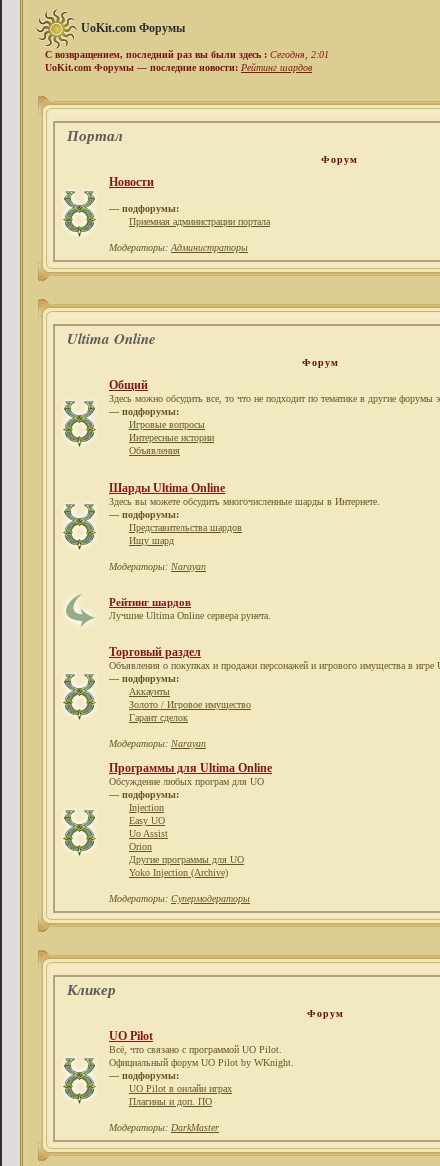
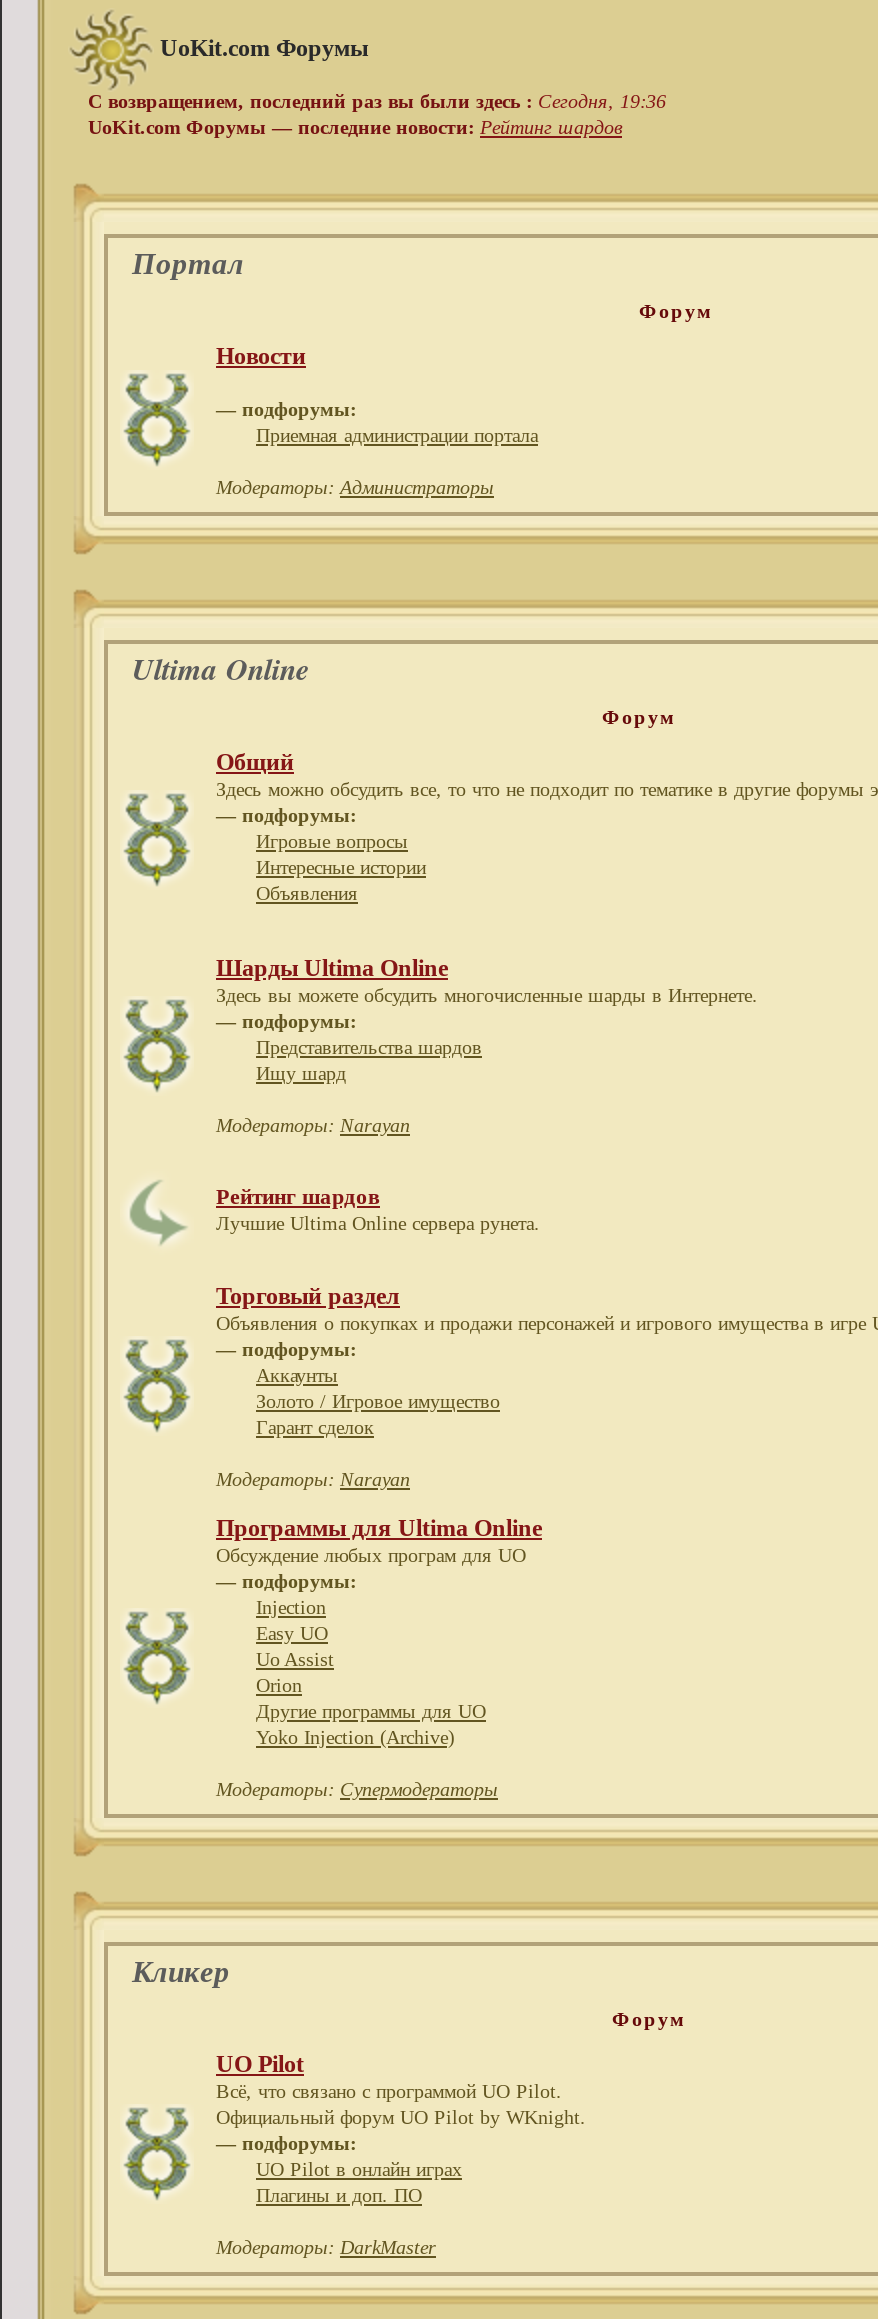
- С возвращением, последний раз вы были здесь : Сегодня, 2:01
+ С возвращением, последний раз вы были здесь : Сегодня, 19:36
